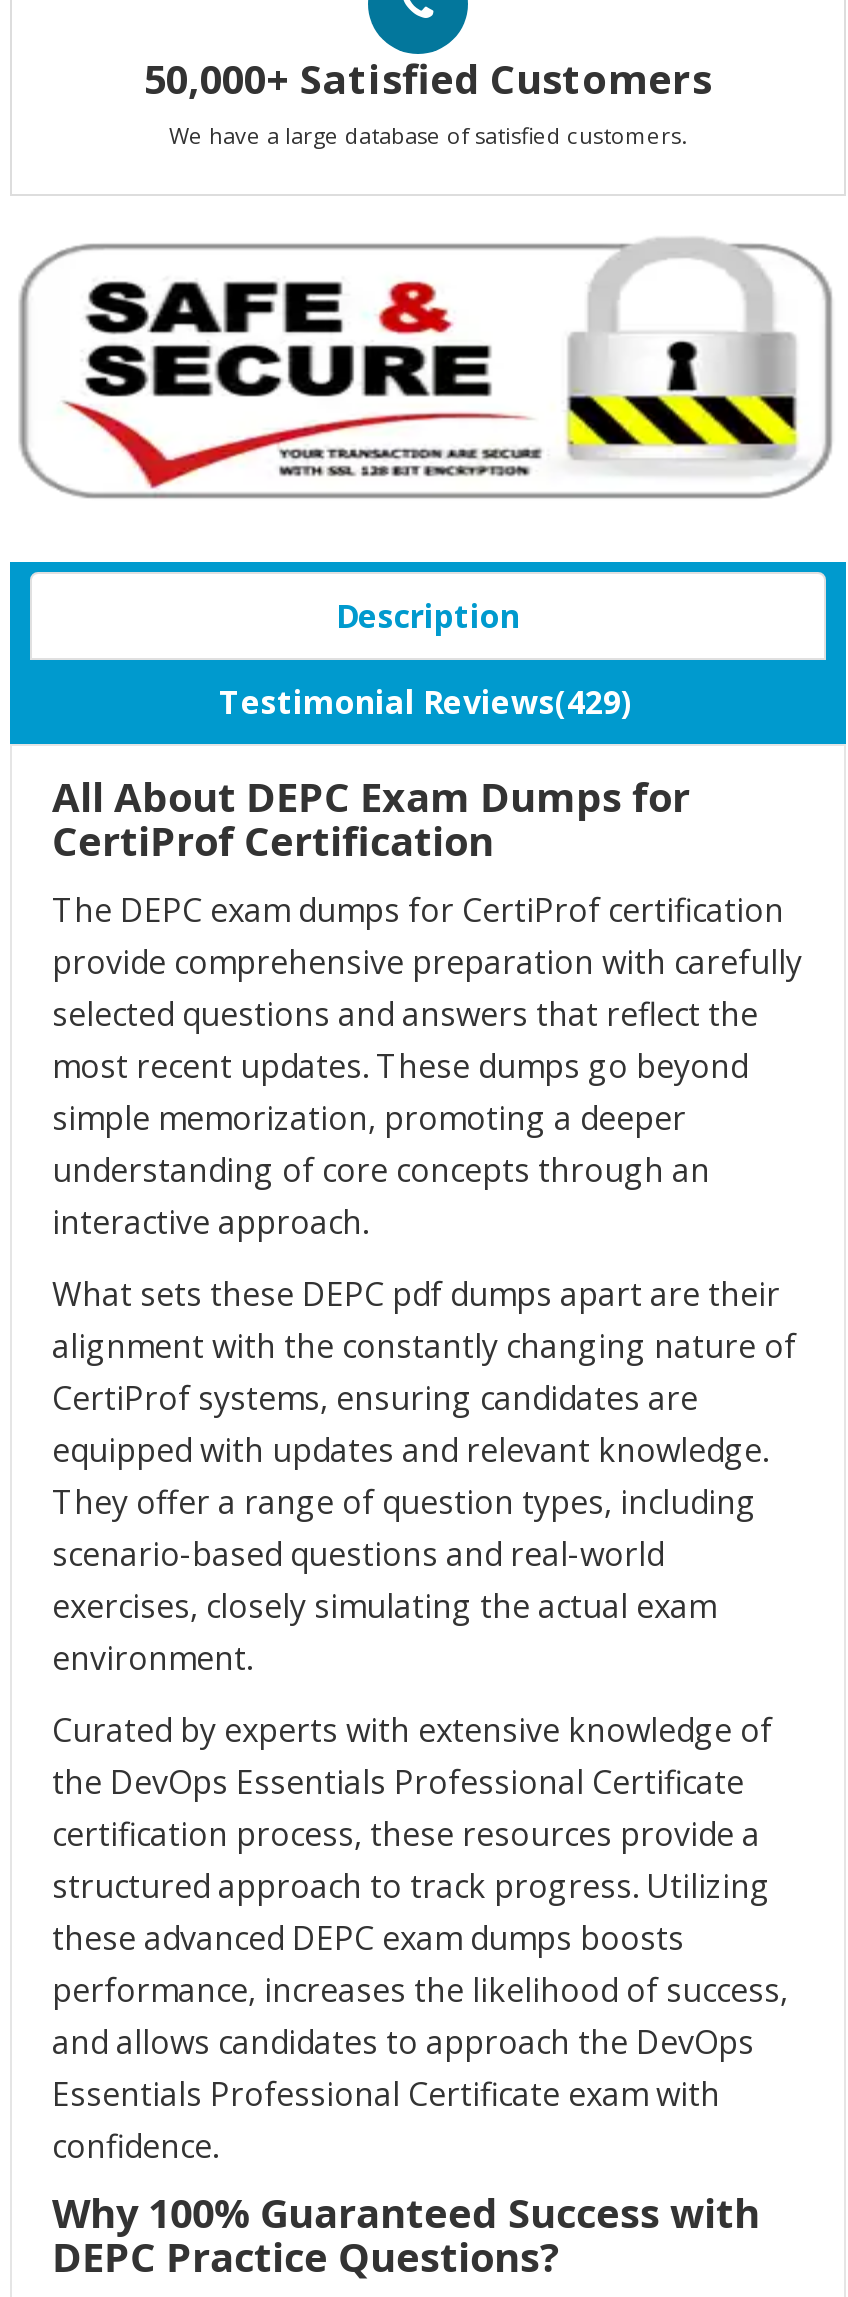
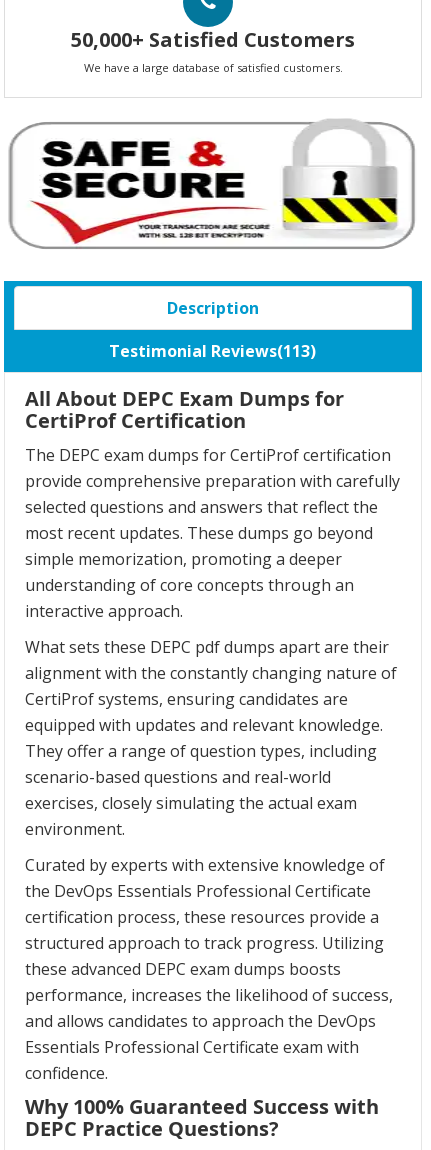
- Testimonial Reviews(429)
+ Testimonial Reviews(113)
